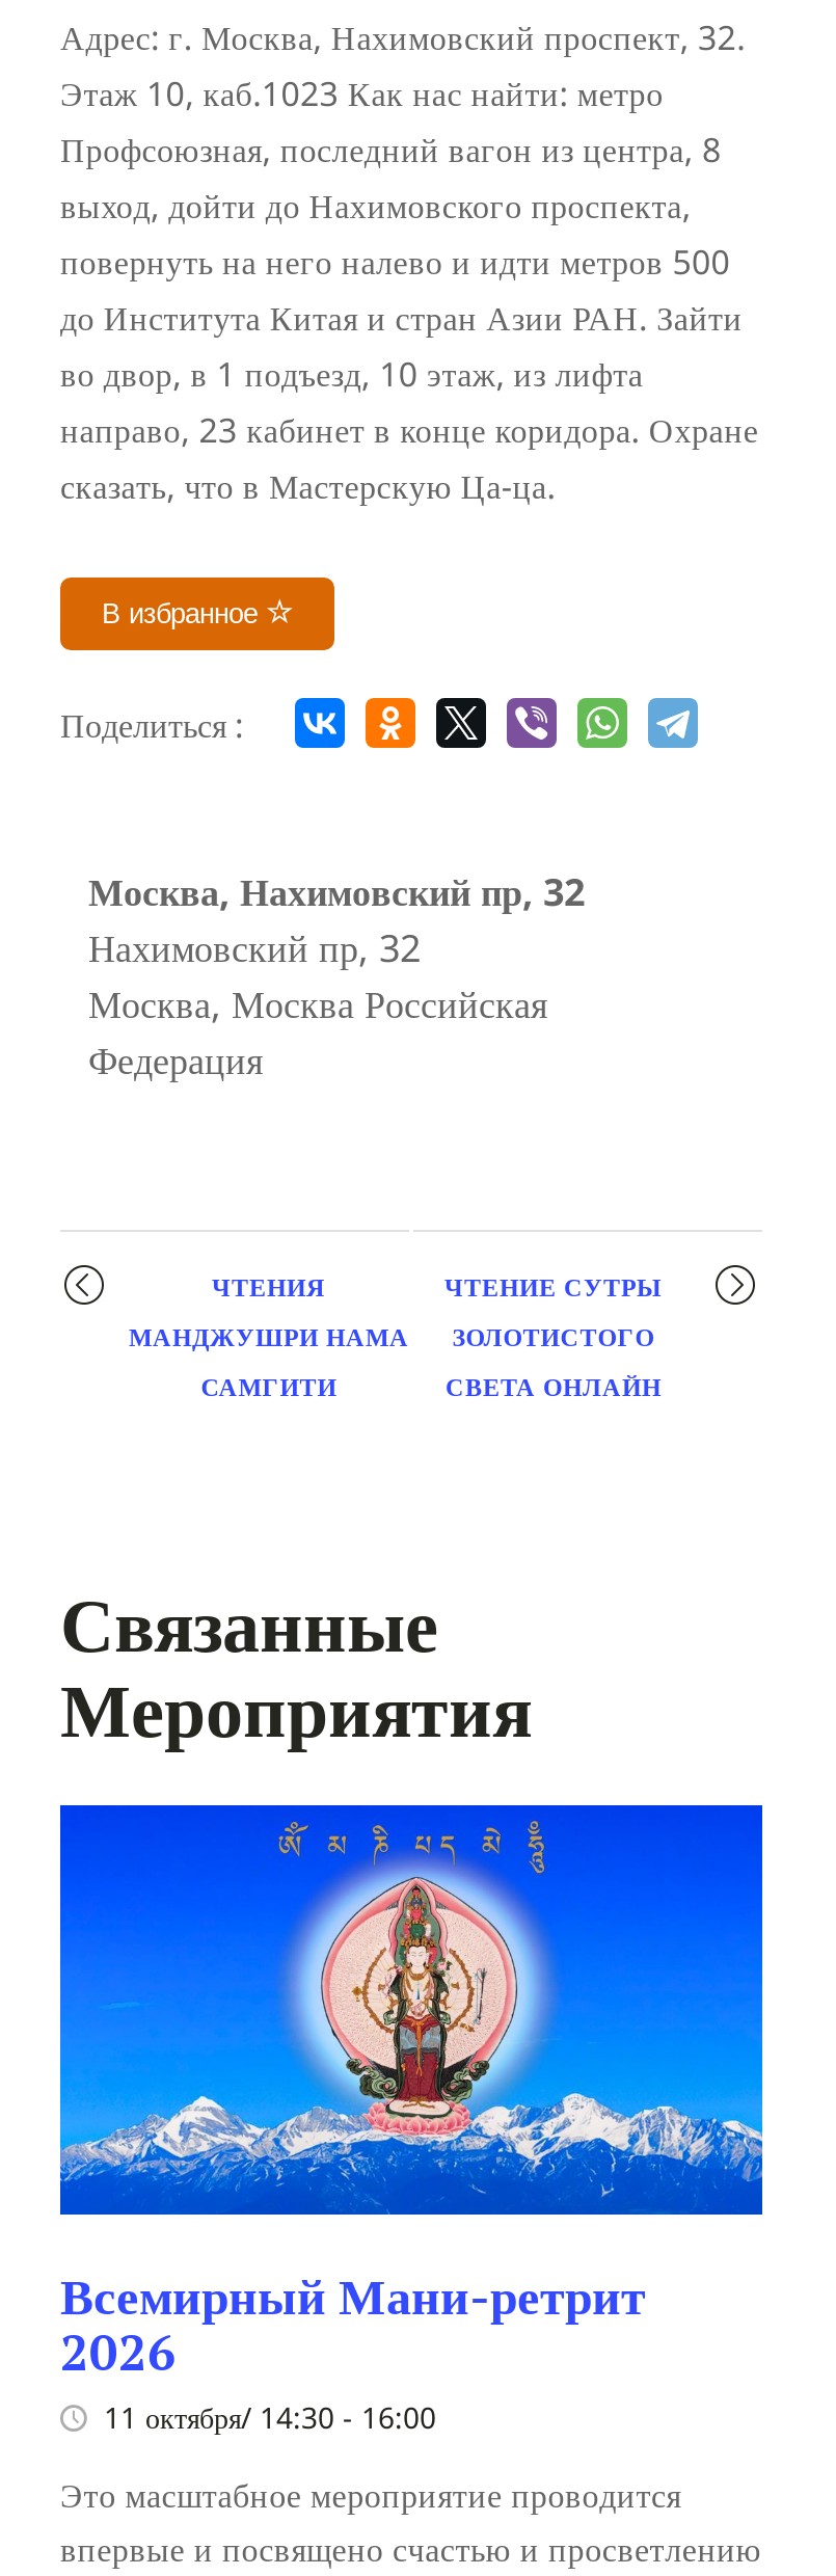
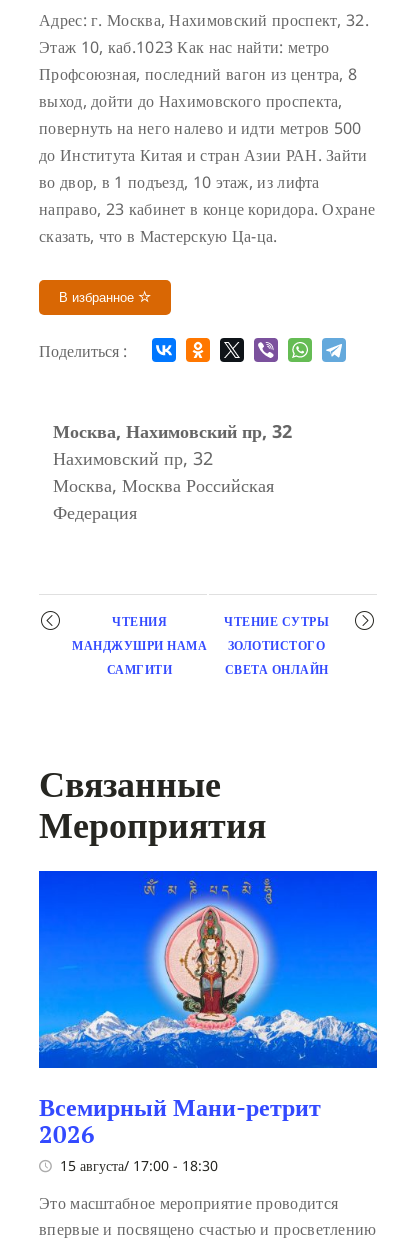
- 11 октября/ 14:30 - 16:00
+ 15 августа/ 17:00 - 18:30
